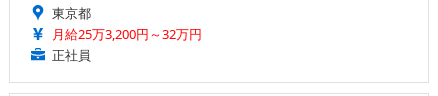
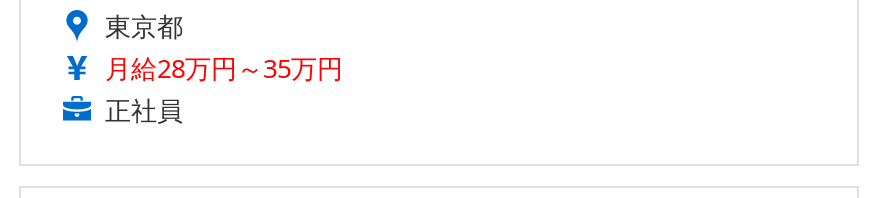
- 月給25万3,200円～32万円
+ 月給28万円～35万円
